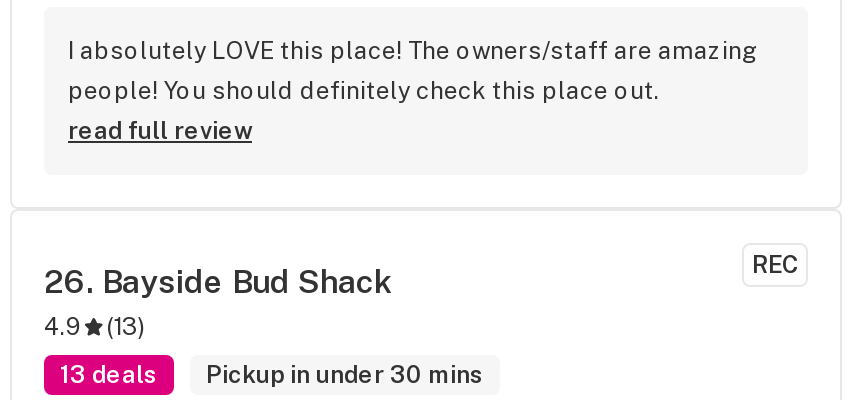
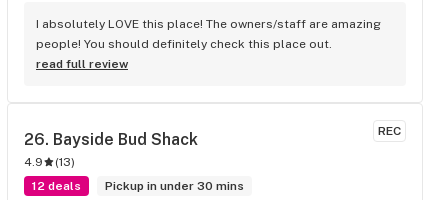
- 13 deals Pickup in under 30 mins
+ 12 deals Pickup in under 30 mins
